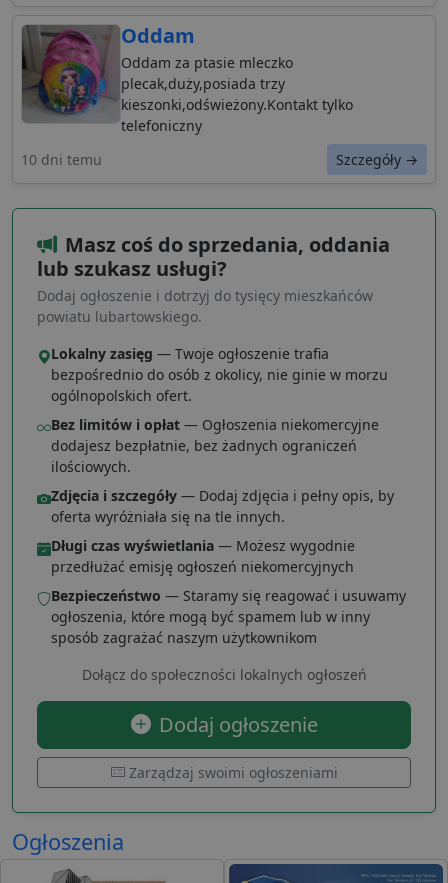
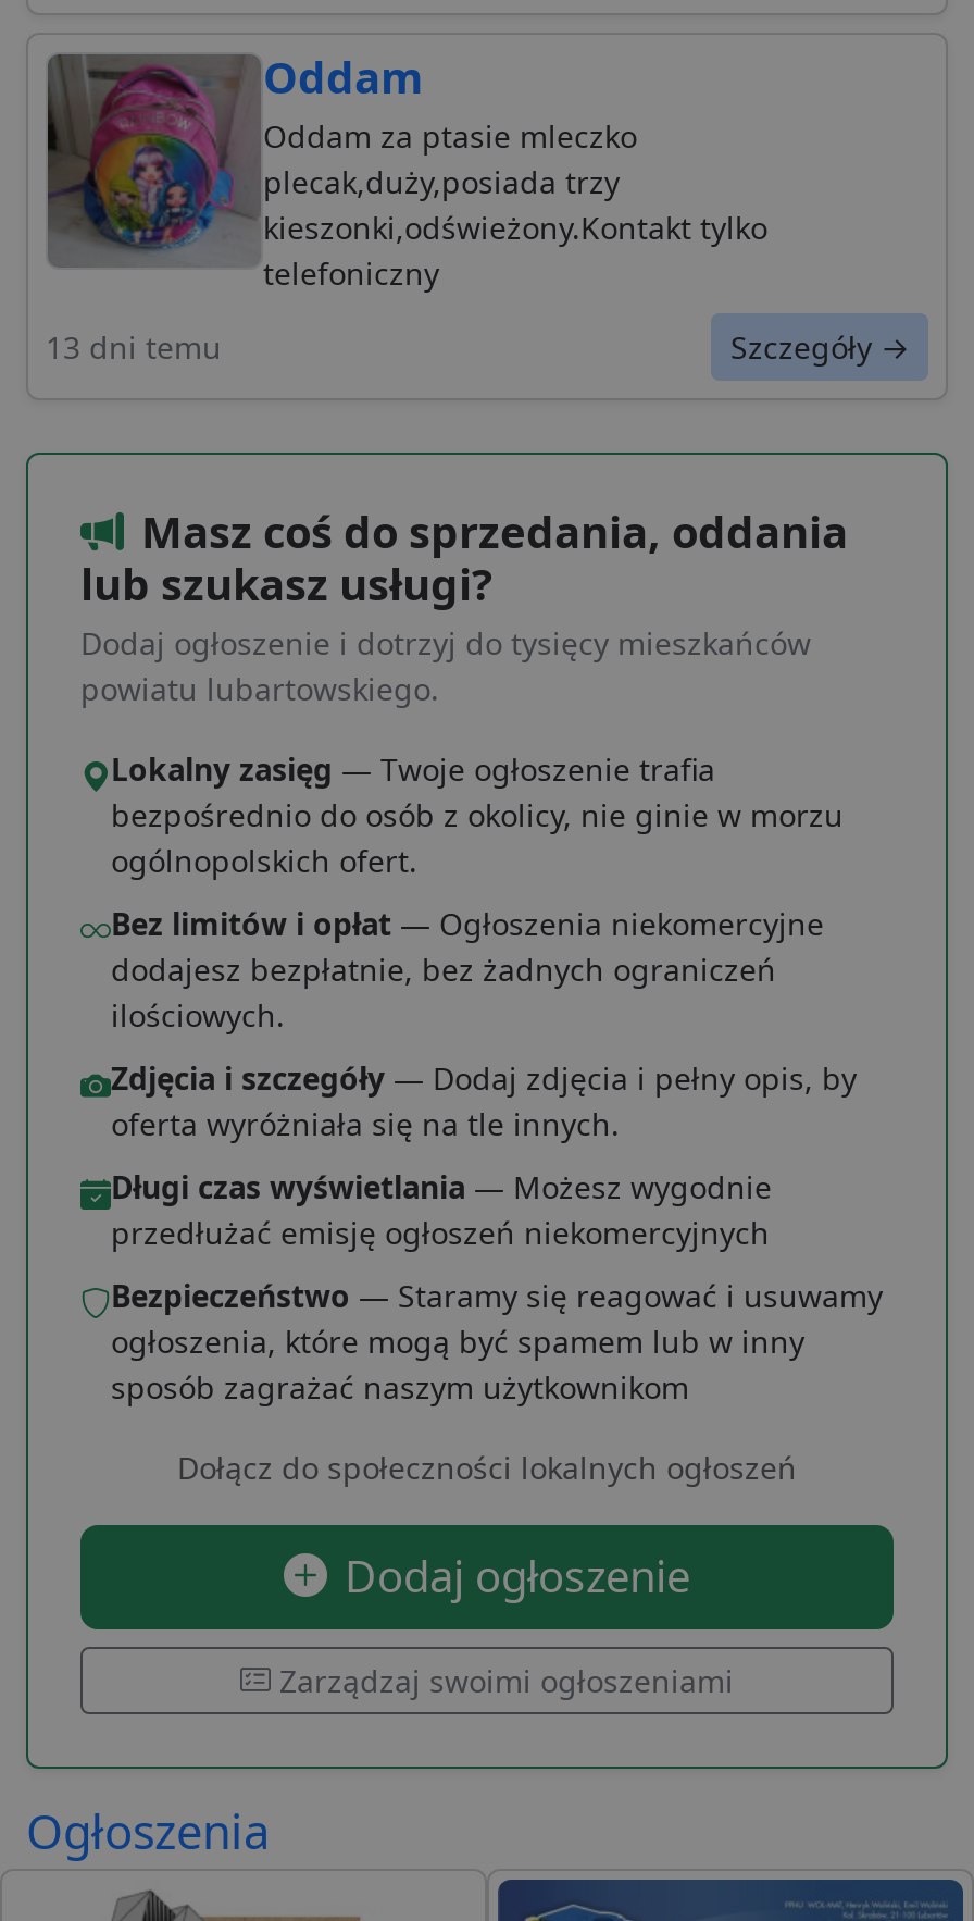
- 10 dni temu
+ 13 dni temu
